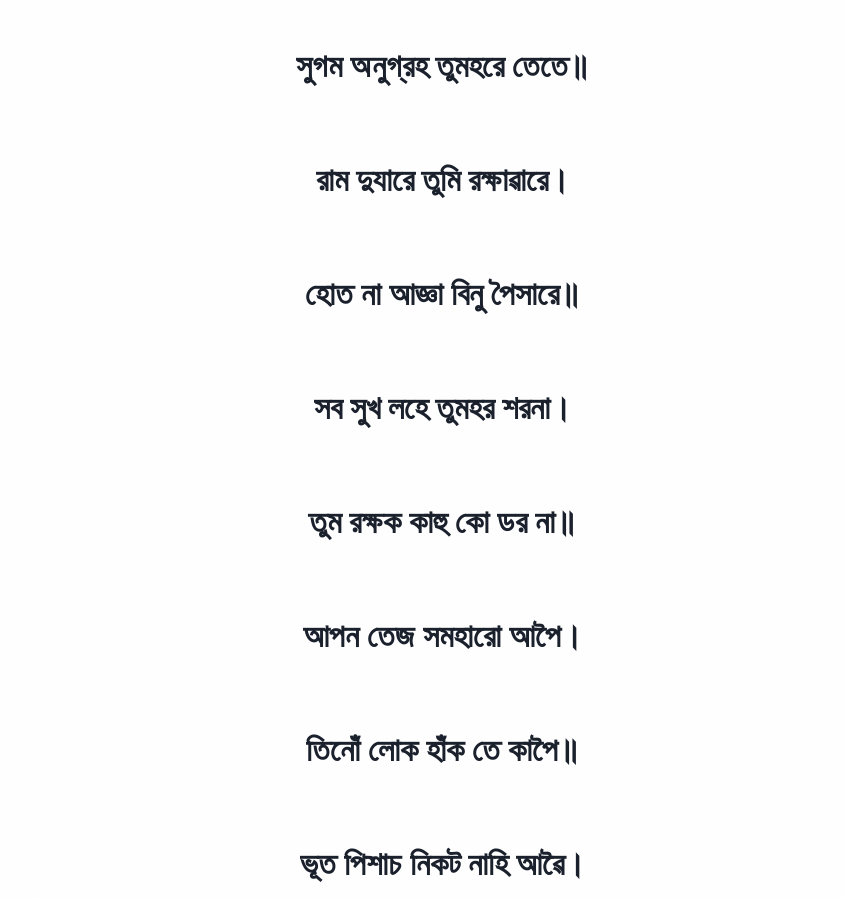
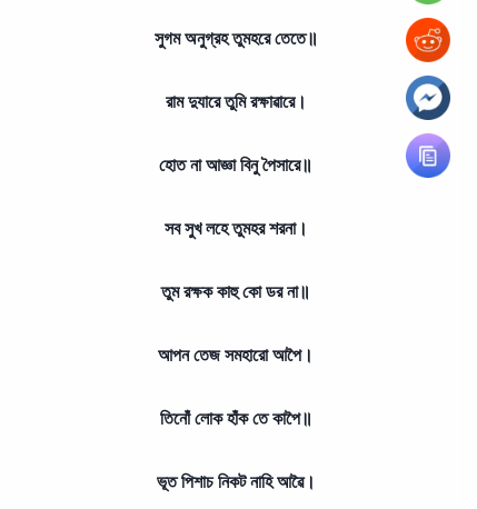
+ [image]

+ [image]

+ [image]
